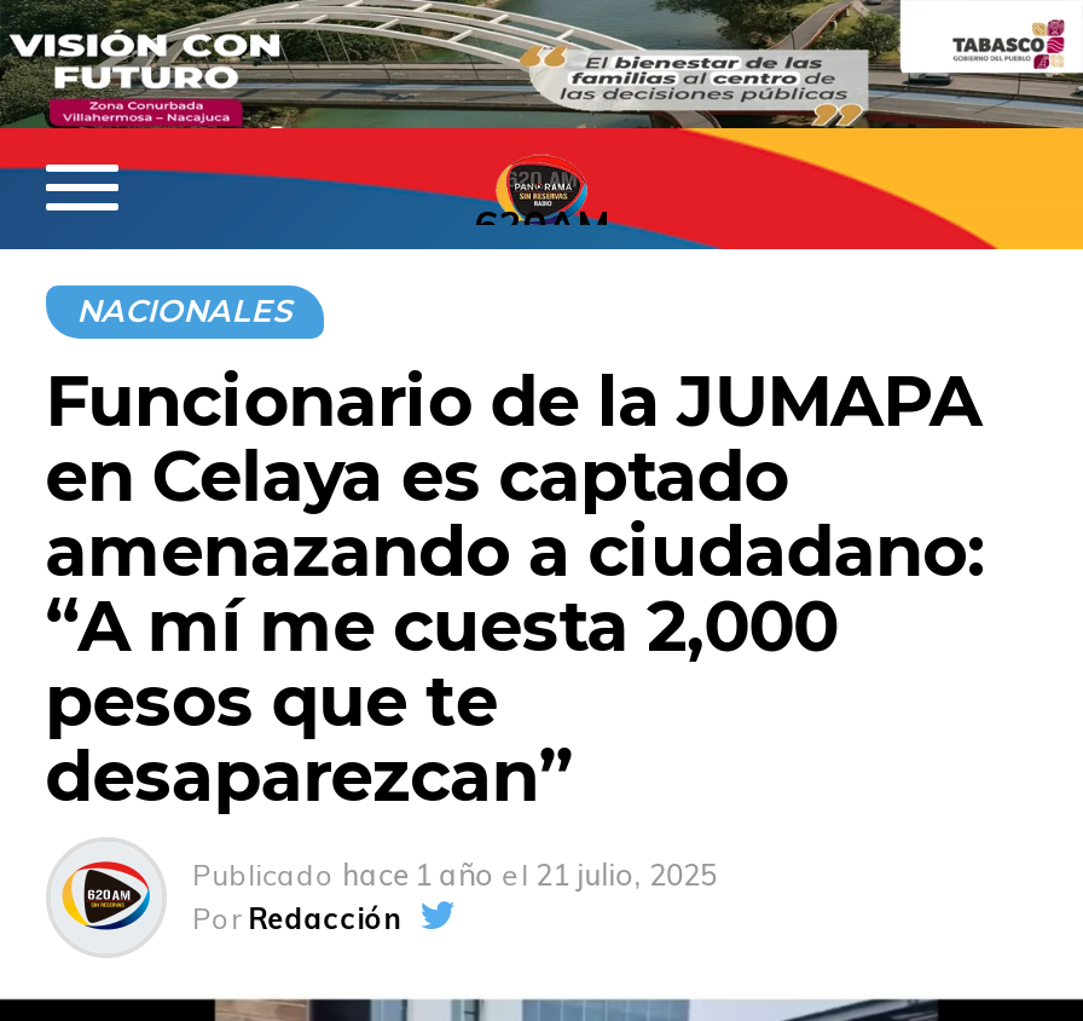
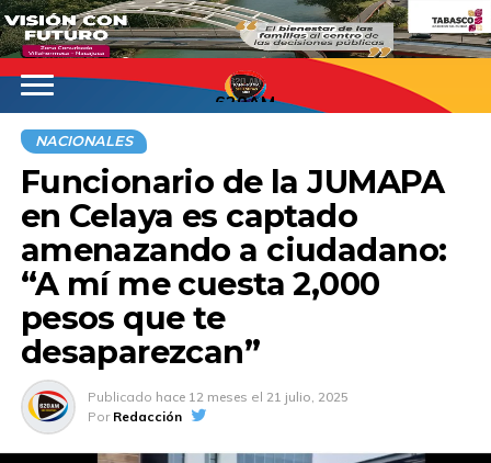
- Publicado hace 1 año el 21 julio, 2025
+ Publicado hace 12 meses el 21 julio, 2025
